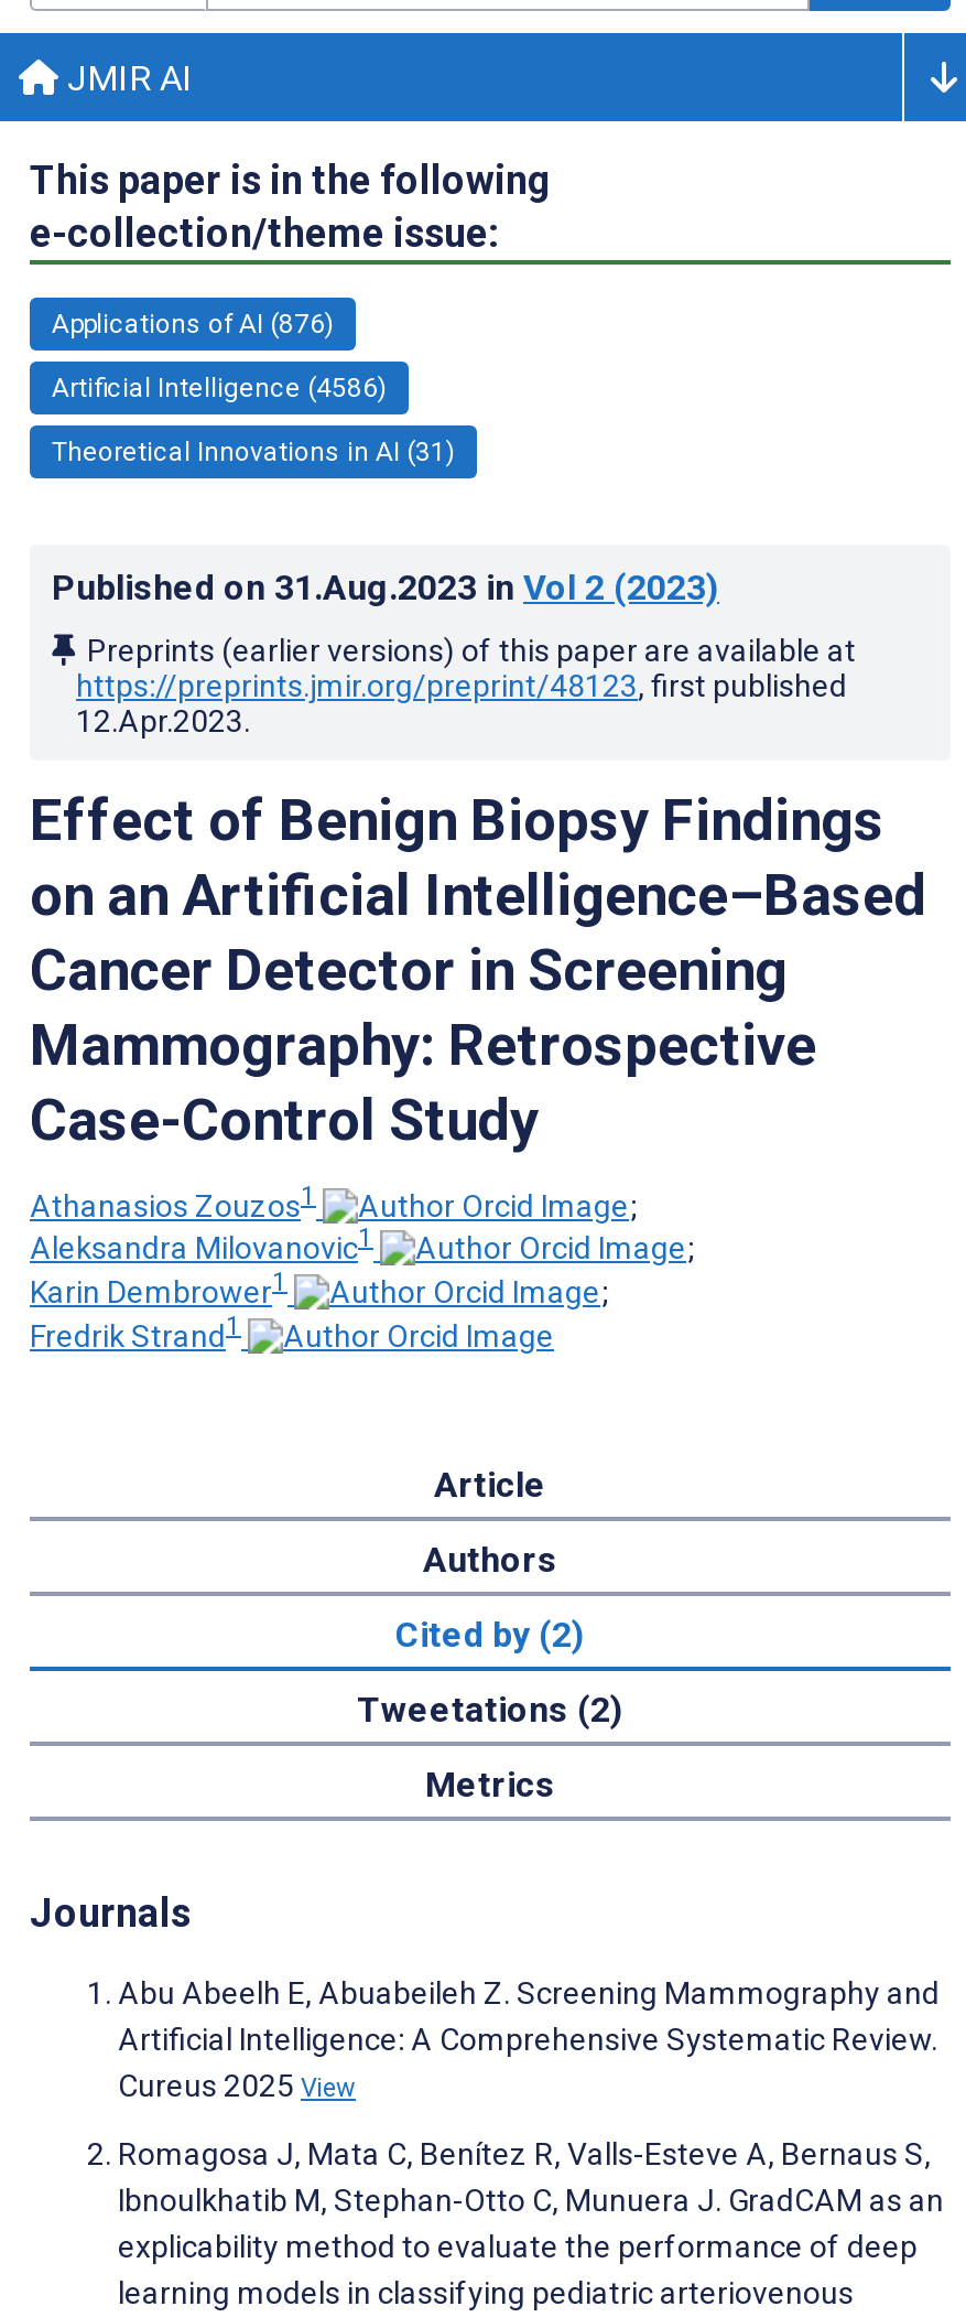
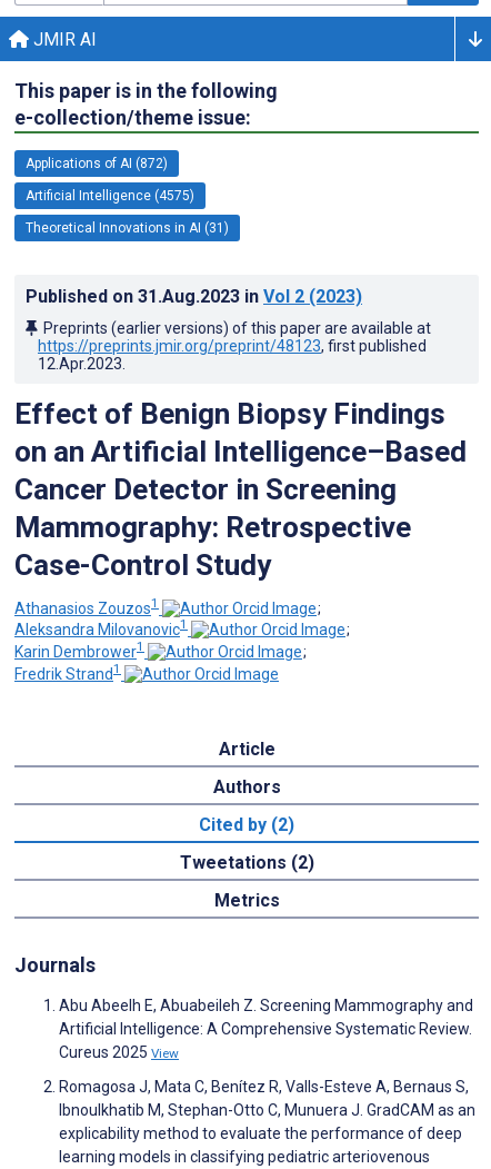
- Applications of AI (876)
+ Applications of AI (872)

- Artificial Intelligence (4586)
+ Artificial Intelligence (4575)
